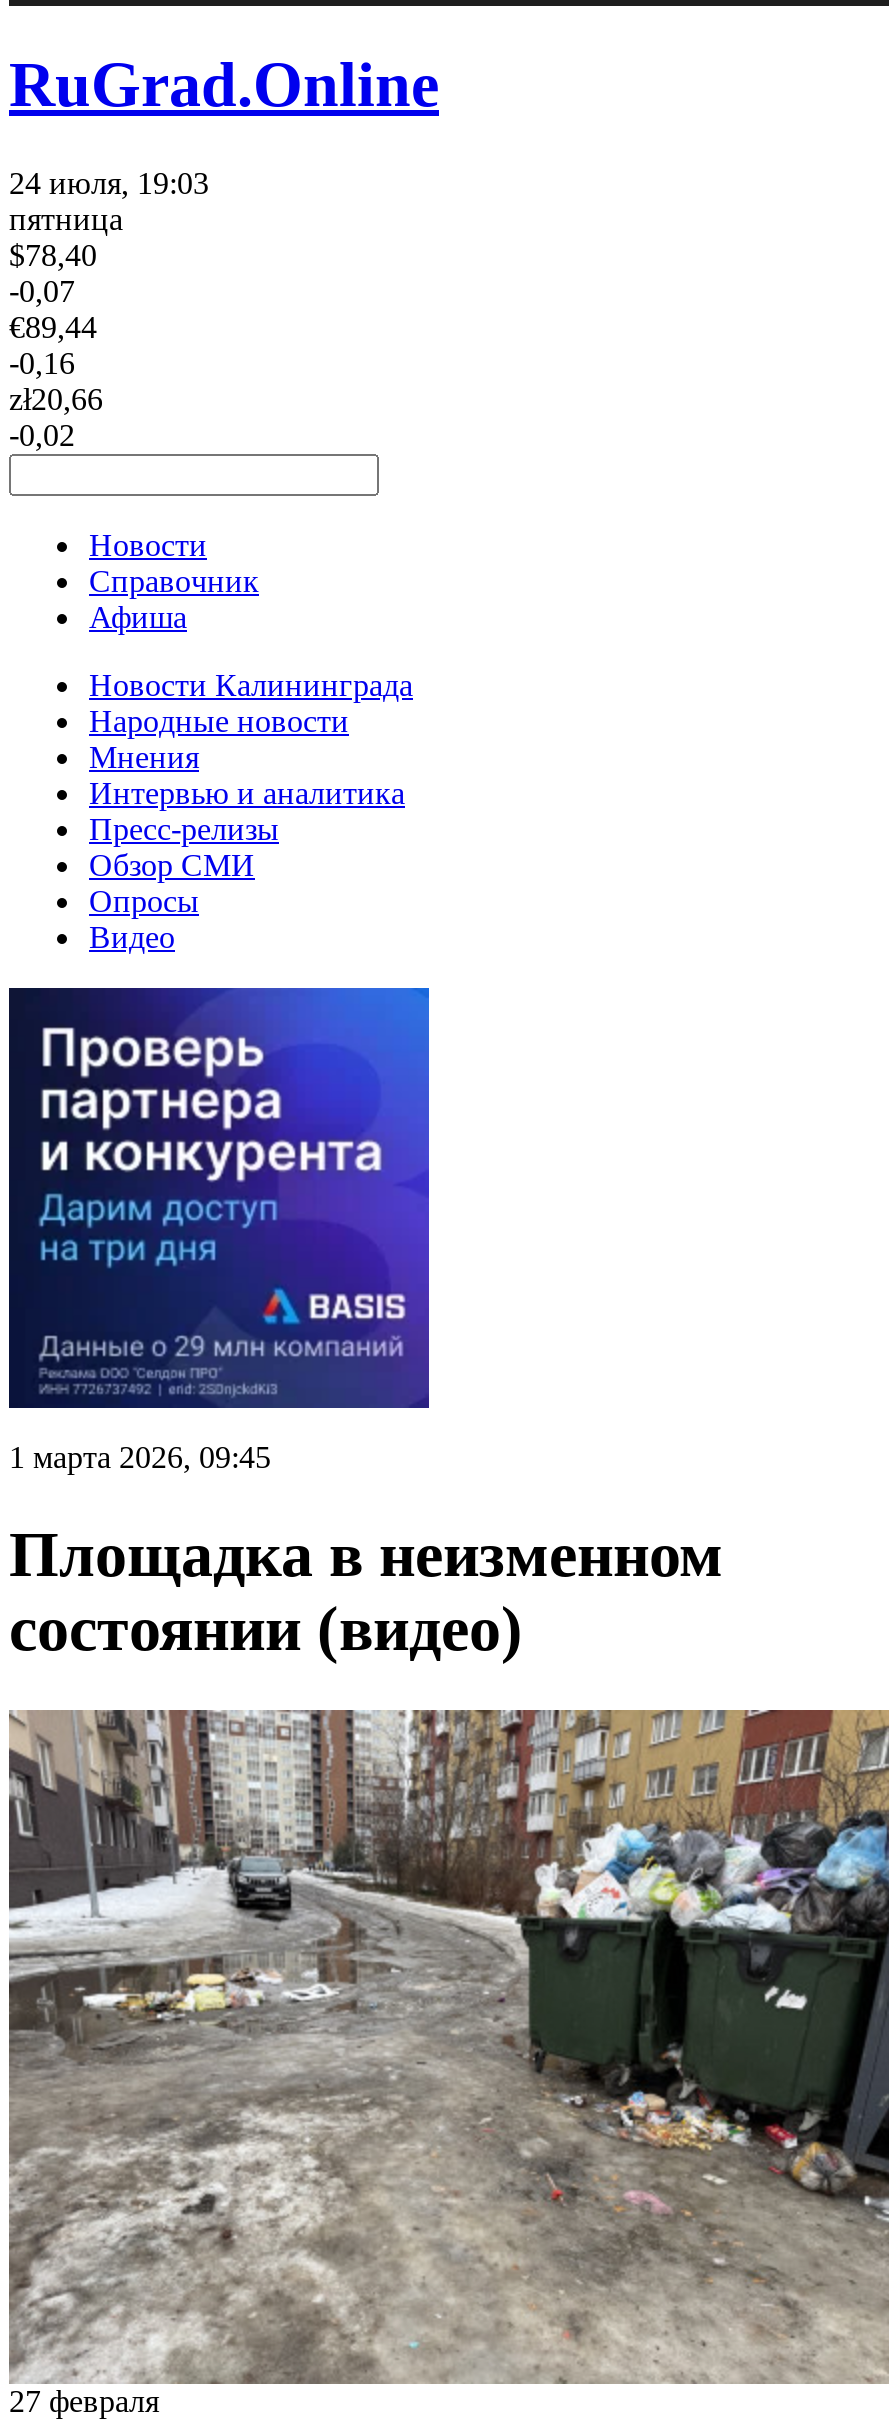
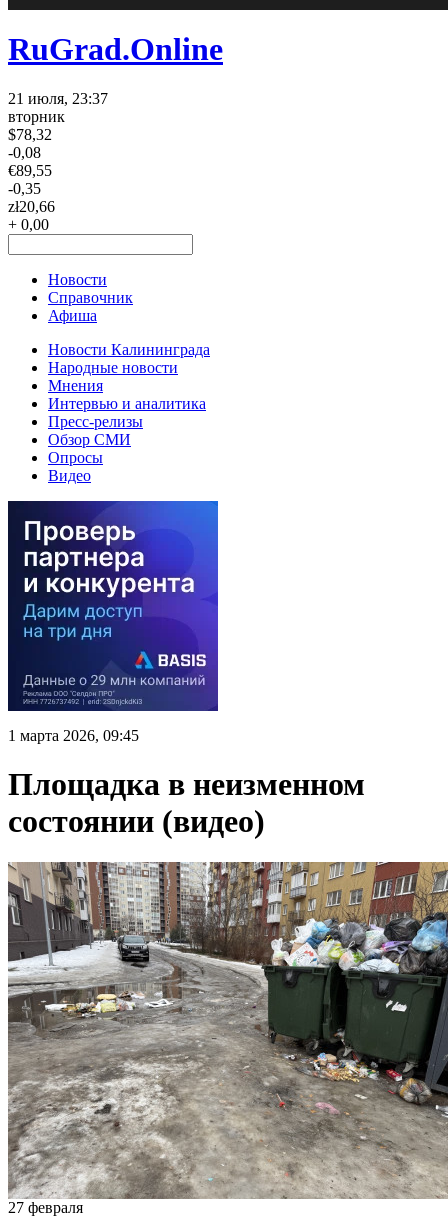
- 24 июля, 19:03
- пятница
- $78,40
- -0,07
- €89,44
- -0,16
+ 21 июля, 23:37
+ вторник
+ $78,32
+ -0,08
+ €89,55
+ -0,35

- -0,02
+ + 0,00
